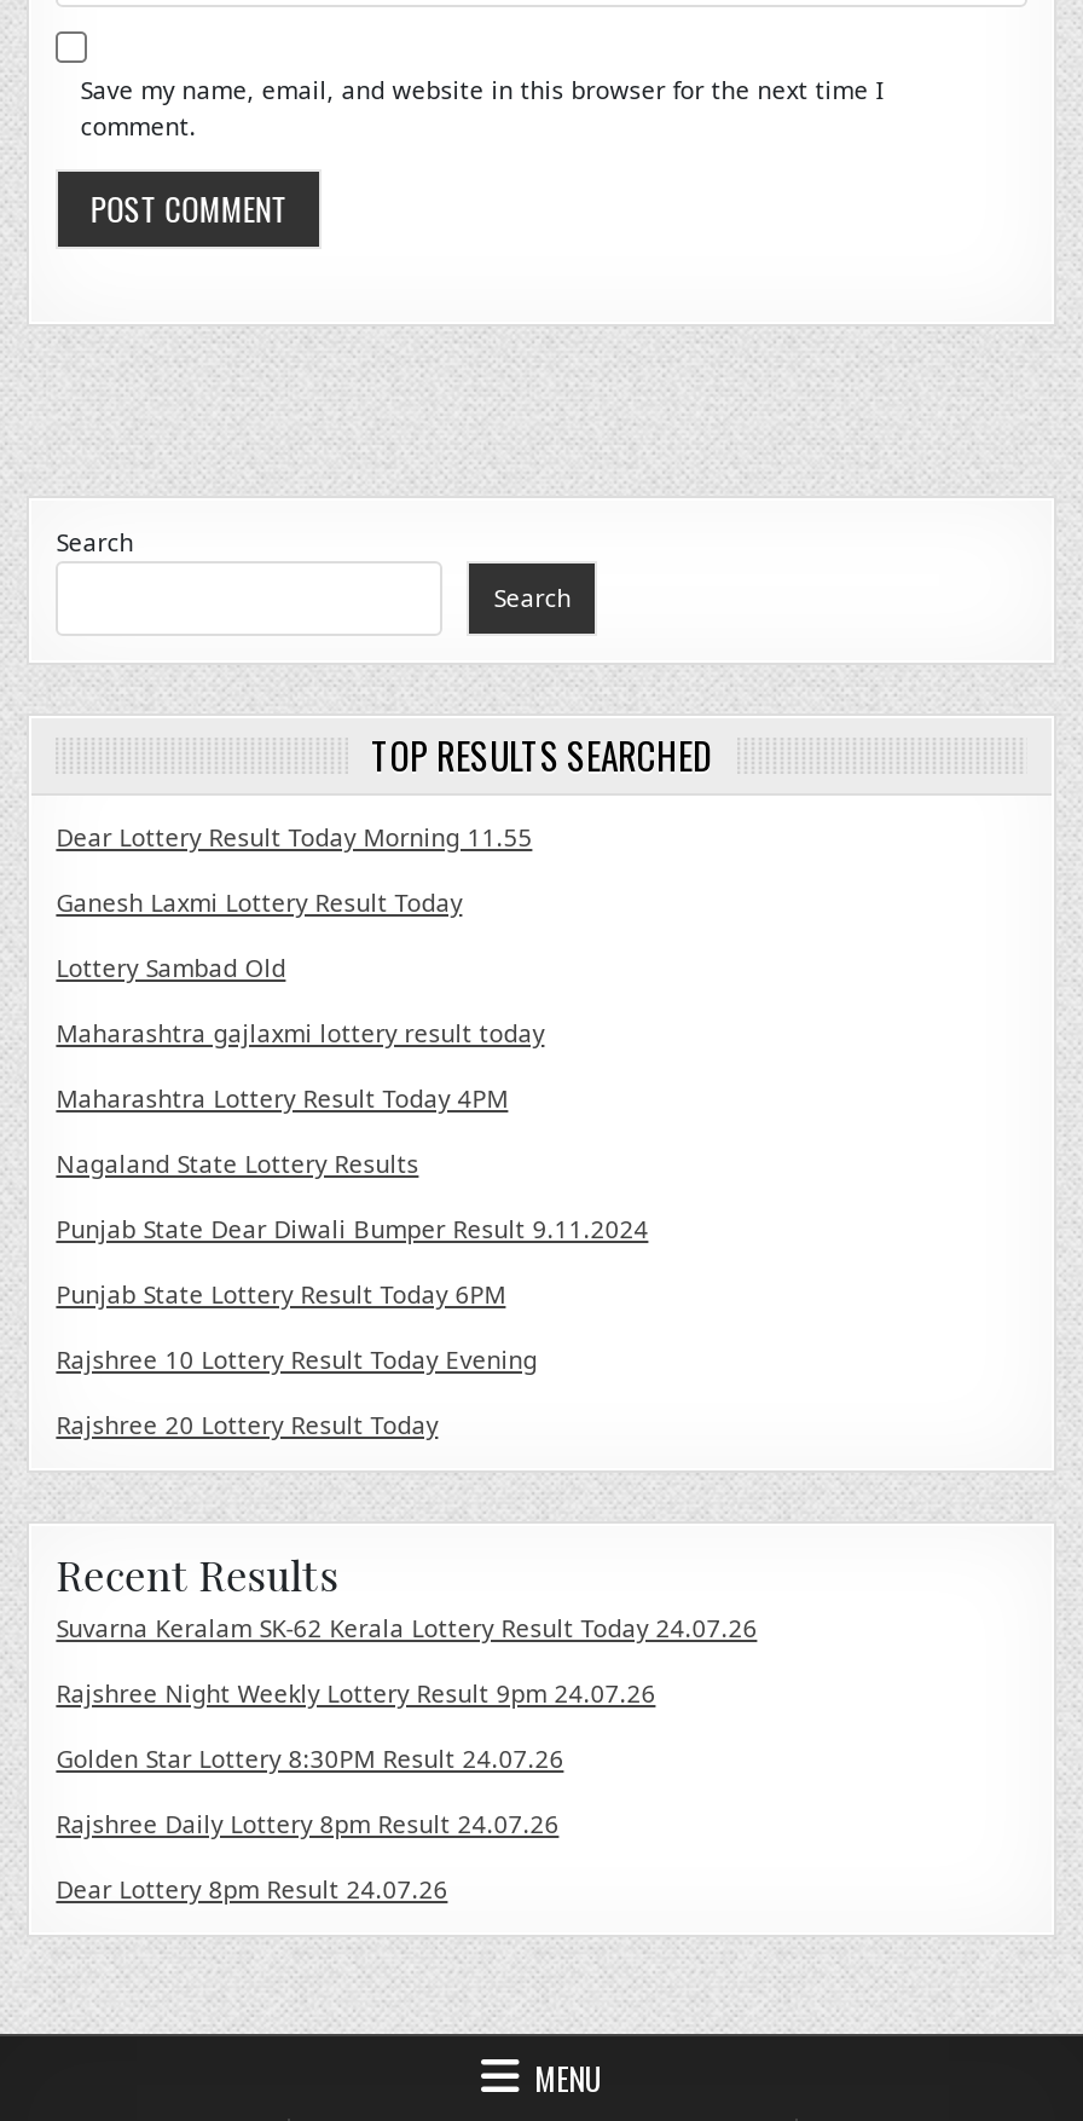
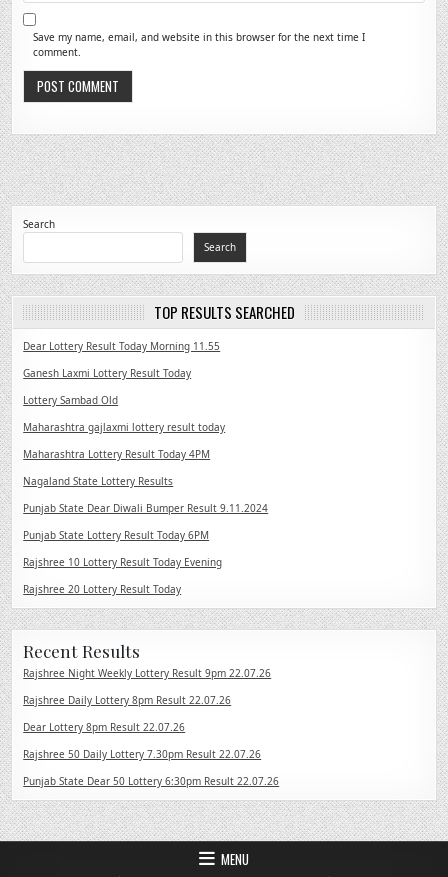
- Suvarna Keralam SK-62 Kerala Lottery Result Today 24.07.26
+ Rajshree Night Weekly Lottery Result 9pm 22.07.26

- Rajshree Night Weekly Lottery Result 9pm 24.07.26
+ Rajshree Daily Lottery 8pm Result 22.07.26

- Golden Star Lottery 8:30PM Result 24.07.26
+ Dear Lottery 8pm Result 22.07.26

- Rajshree Daily Lottery 8pm Result 24.07.26
+ Rajshree 50 Daily Lottery 7.30pm Result 22.07.26

- Dear Lottery 8pm Result 24.07.26
+ Punjab State Dear 50 Lottery 6:30pm Result 22.07.26
